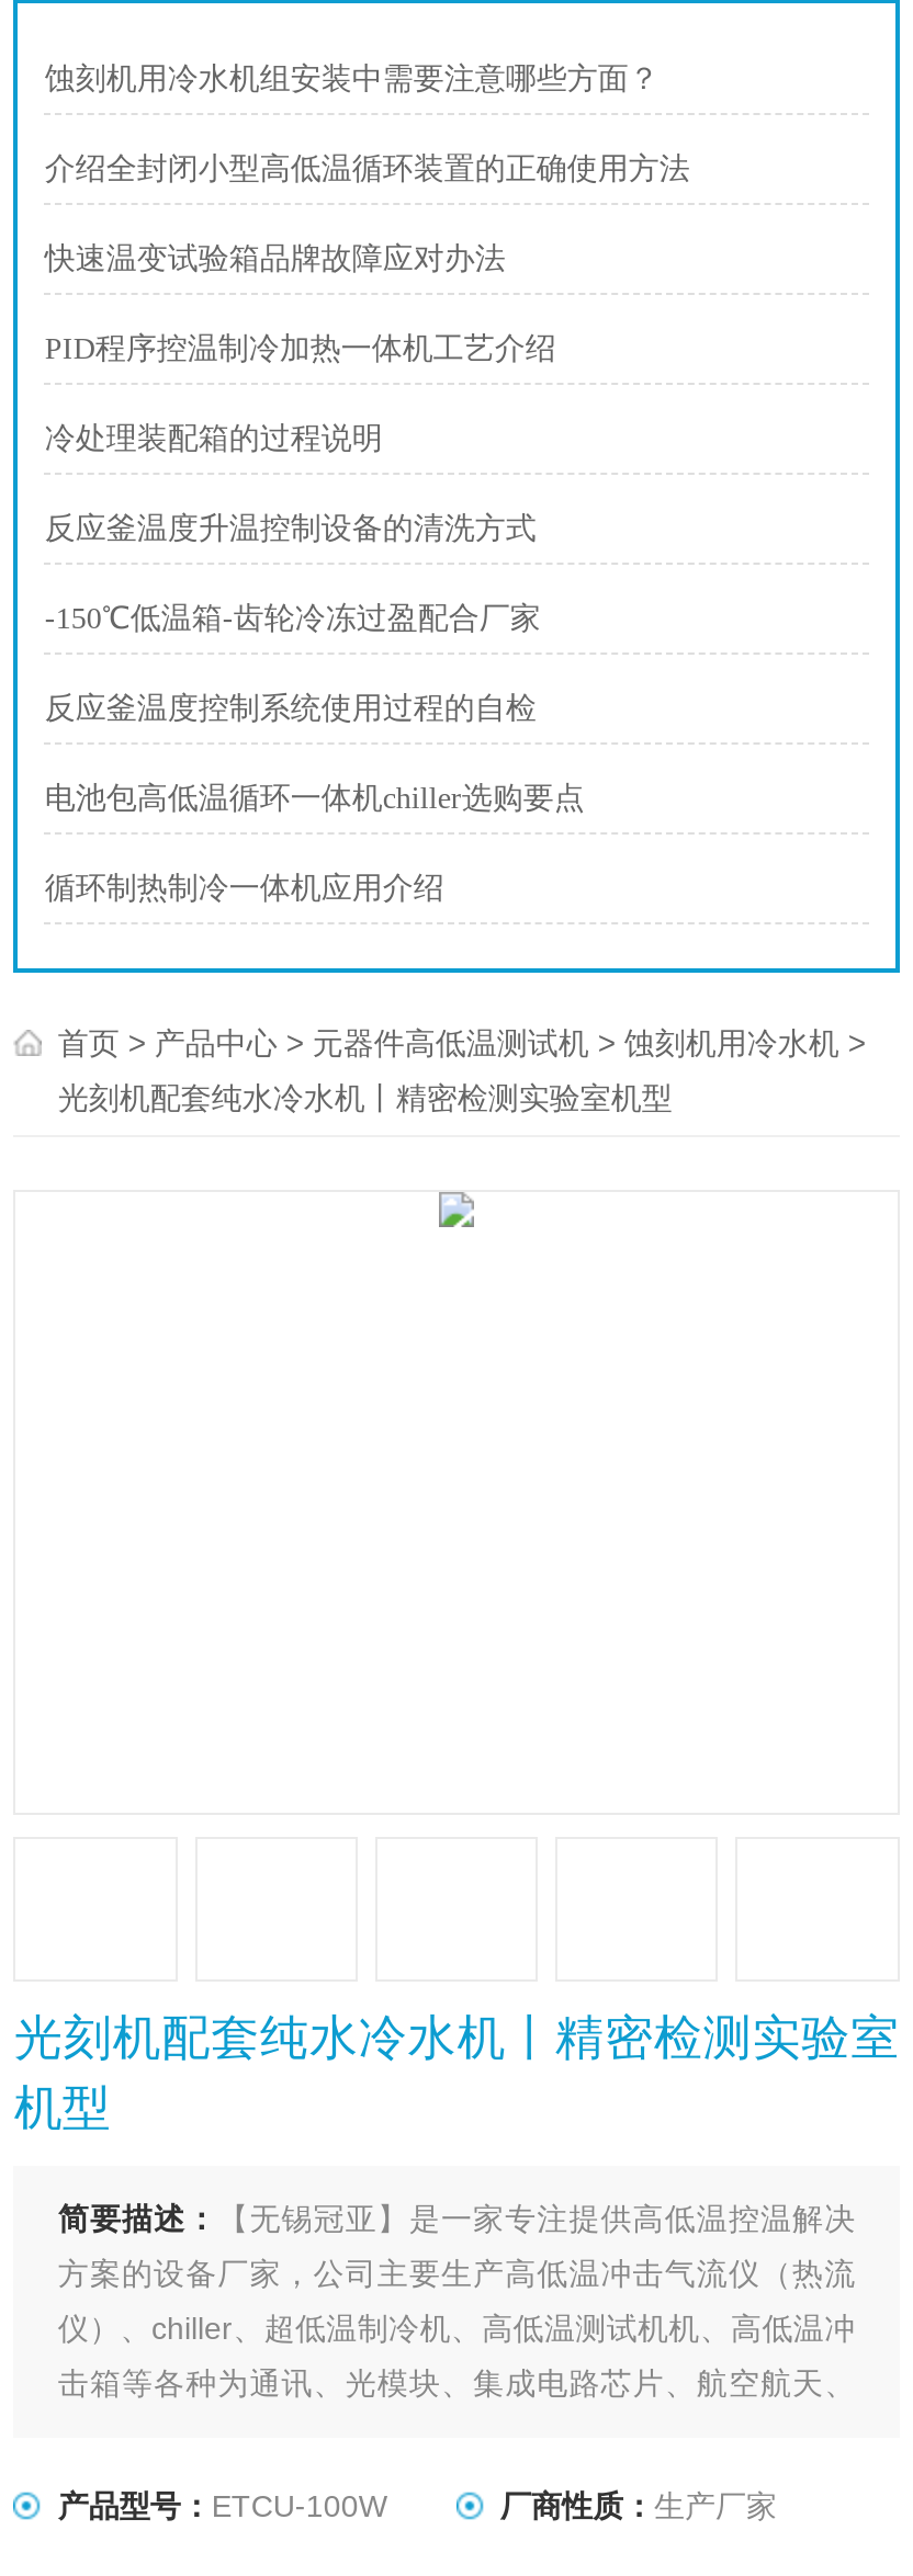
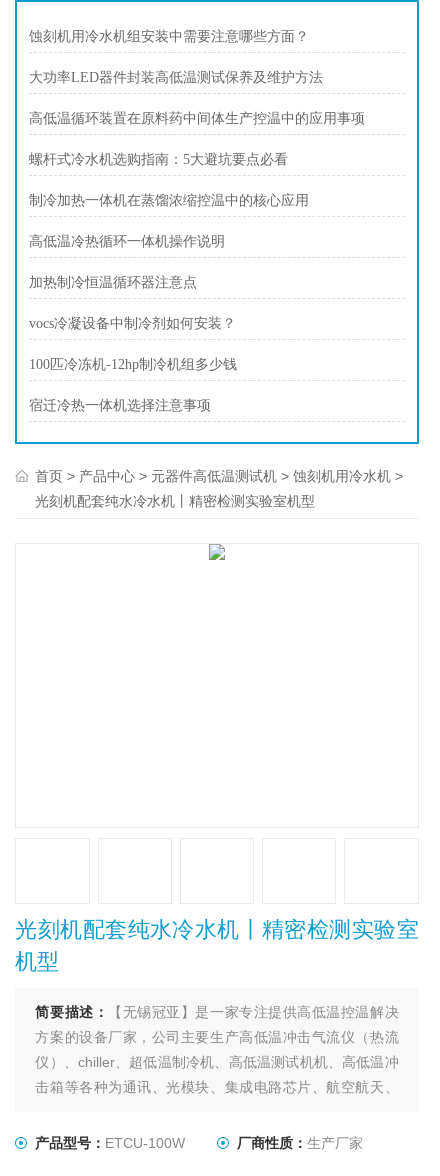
- 介绍全封闭小型高低温循环装置的正确使用方法
+ 大功率LED器件封装高低温测试保养及维护方法

- 快速温变试验箱品牌故障应对办法
+ 高低温循环装置在原料药中间体生产控温中的应用事项

- PID程序控温制冷加热一体机工艺介绍
+ 螺杆式冷水机选购指南：5大避坑要点必看

- 冷处理装配箱的过程说明
+ 制冷加热一体机在蒸馏浓缩控温中的核心应用

- 反应釜温度升温控制设备的清洗方式
+ 高低温冷热循环一体机操作说明

- -150℃低温箱-齿轮冷冻过盈配合厂家
+ 加热制冷恒温循环器注意点

- 反应釜温度控制系统使用过程的自检
+ vocs冷凝设备中制冷剂如何安装？

- 电池包高低温循环一体机chiller选购要点
+ 100匹冷冻机-12hp制冷机组多少钱

- 循环制热制冷一体机应用介绍
+ 宿迁冷热一体机选择注意事项
